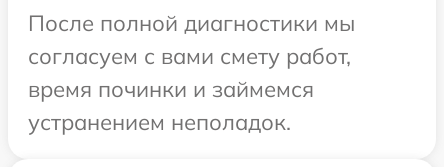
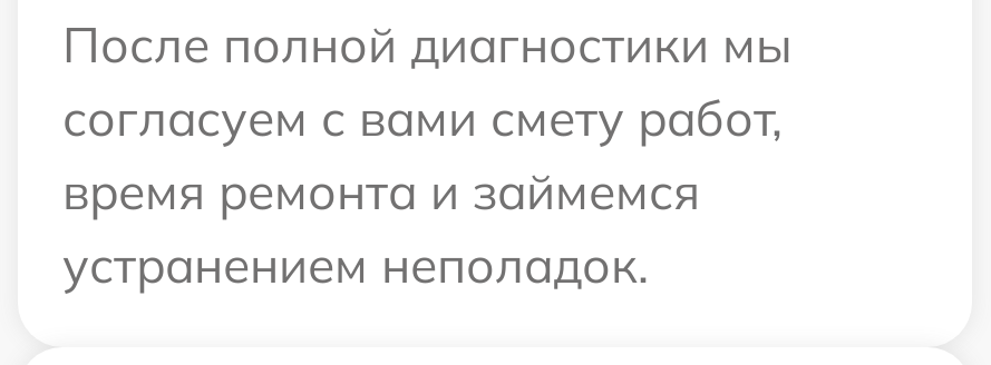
- время починки и займемся
+ время ремонта и займемся
